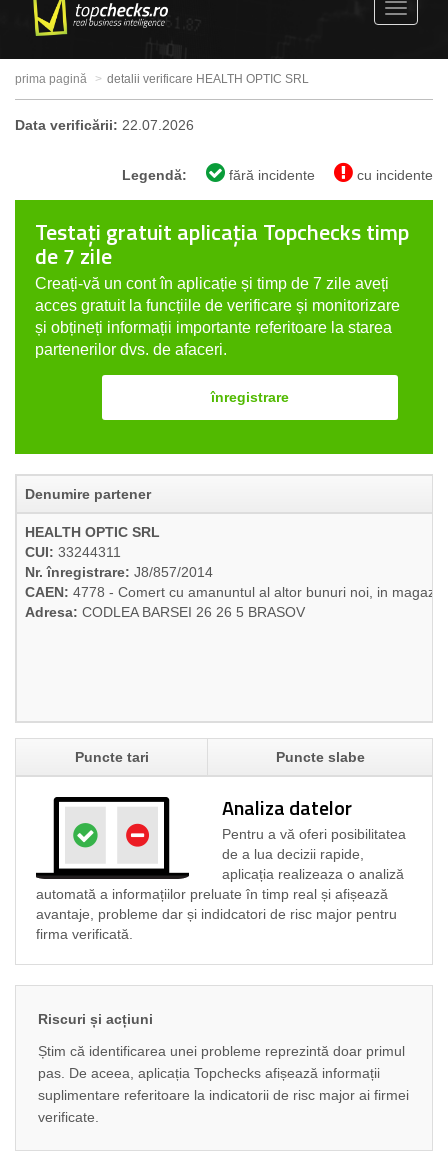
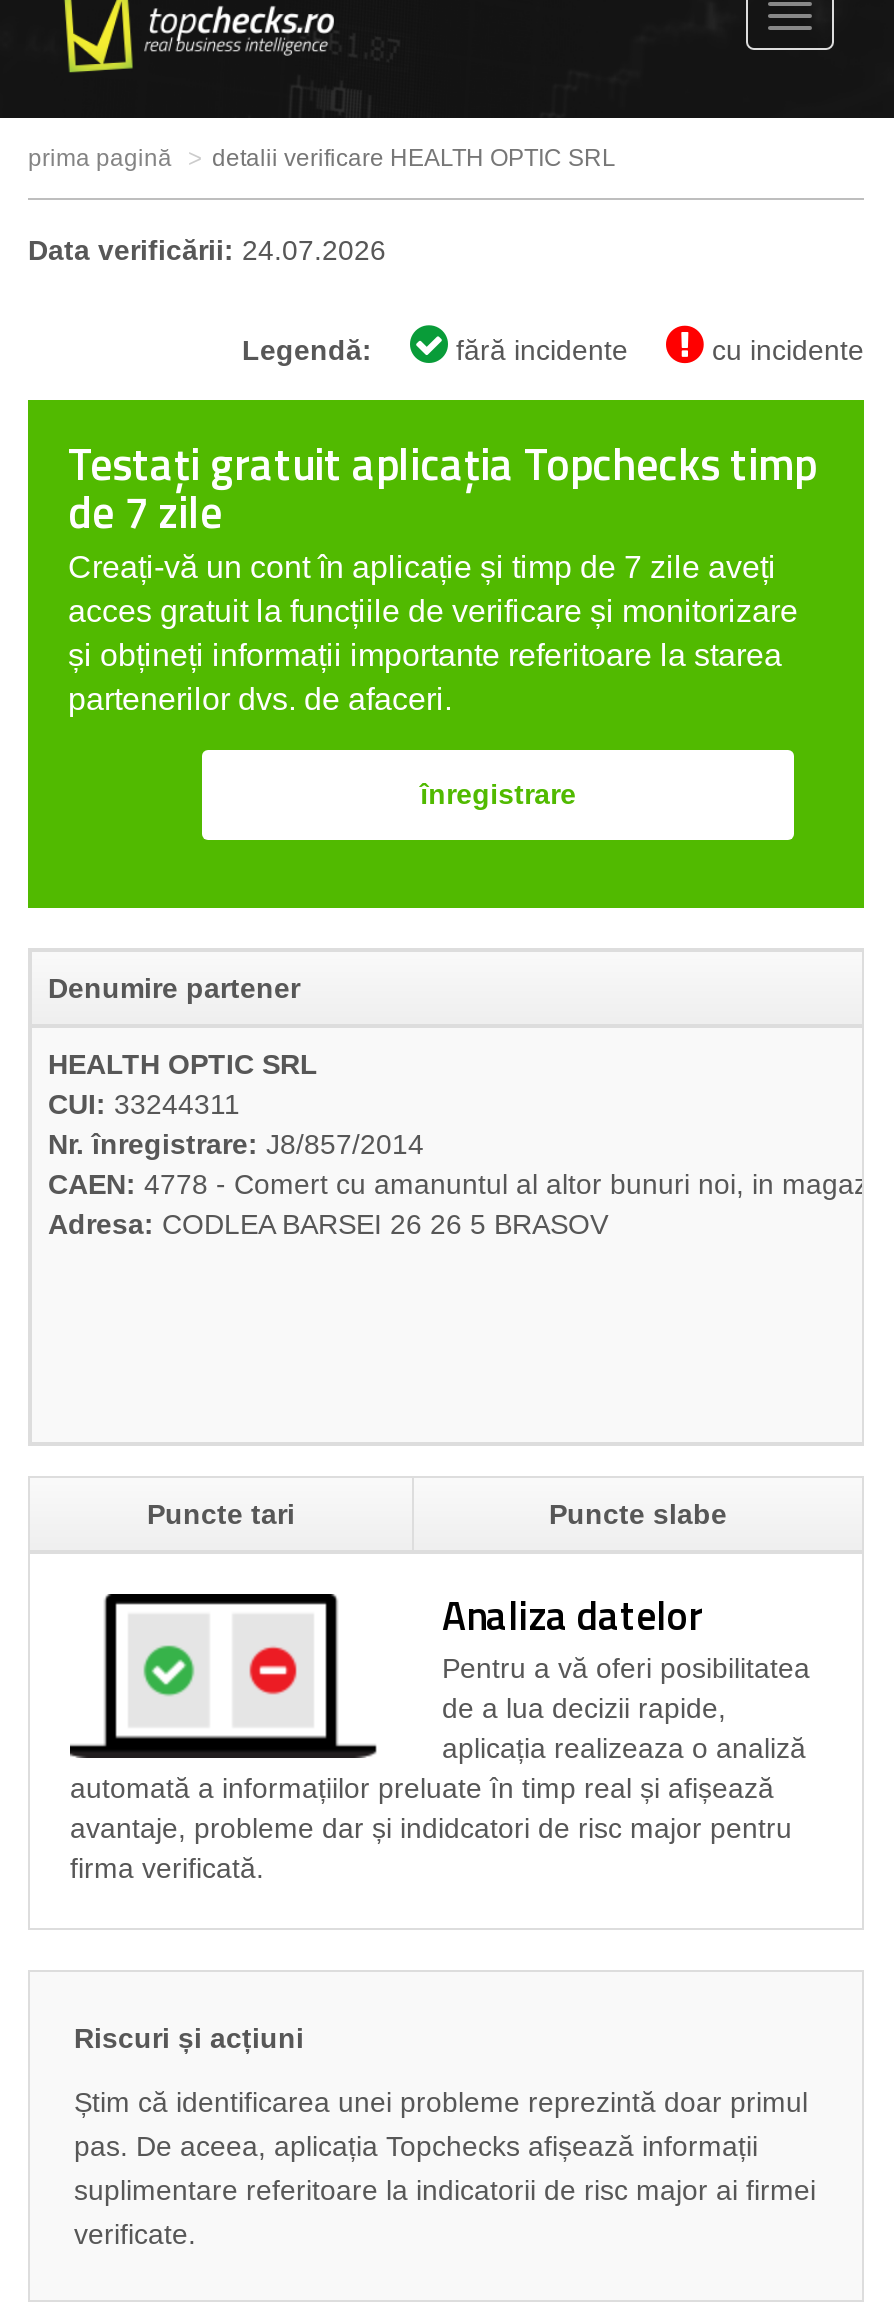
- Data verificării: 22.07.2026
+ Data verificării: 24.07.2026
